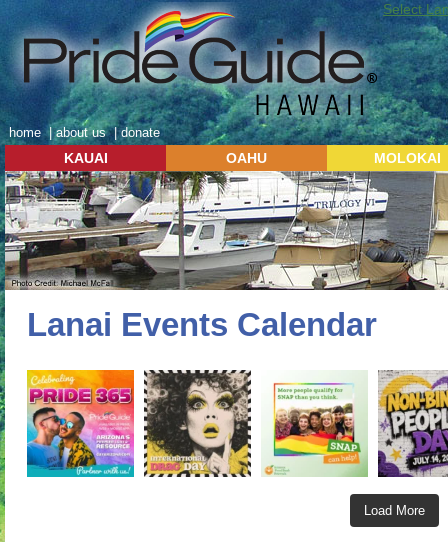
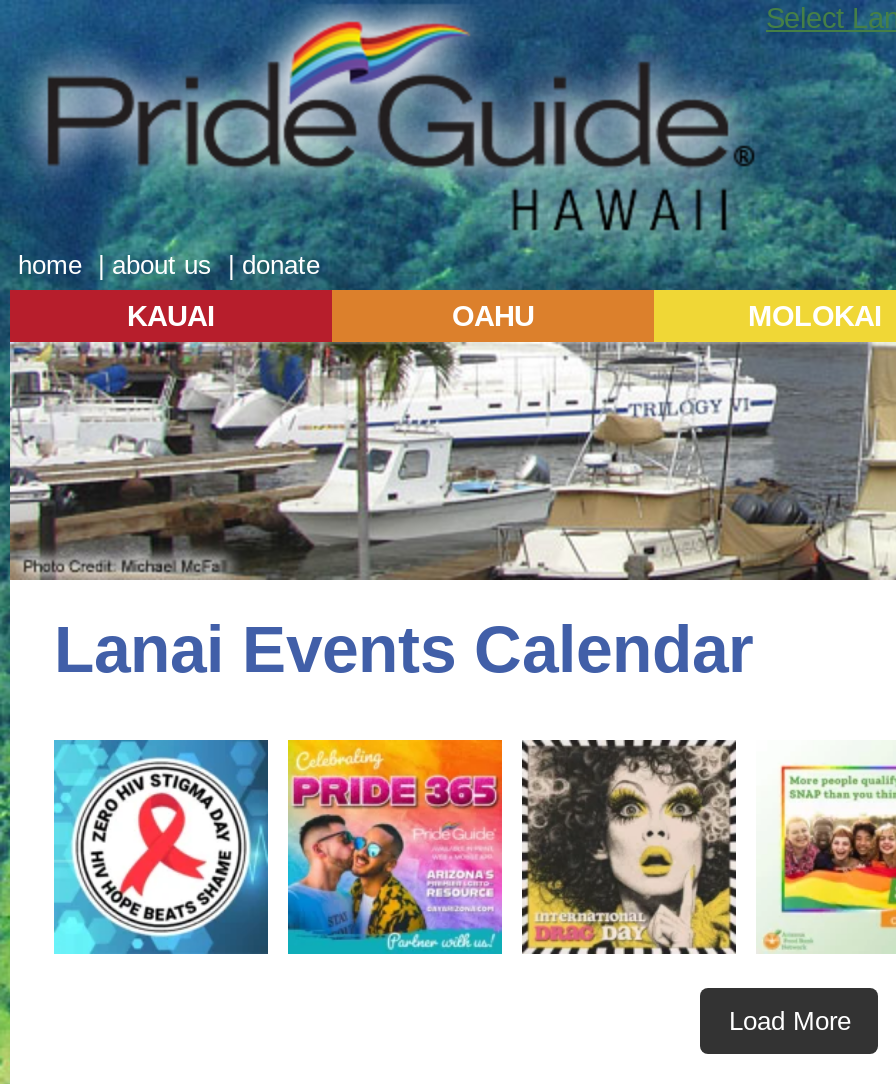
- [image]
+ [image]

- [image]
+ [image]

- [image]
+ [image]

- [image]
+ [image]
